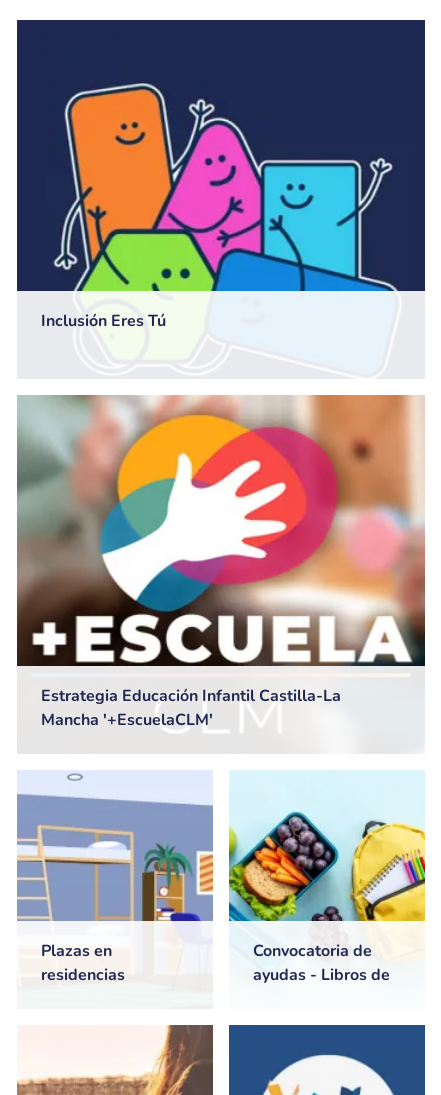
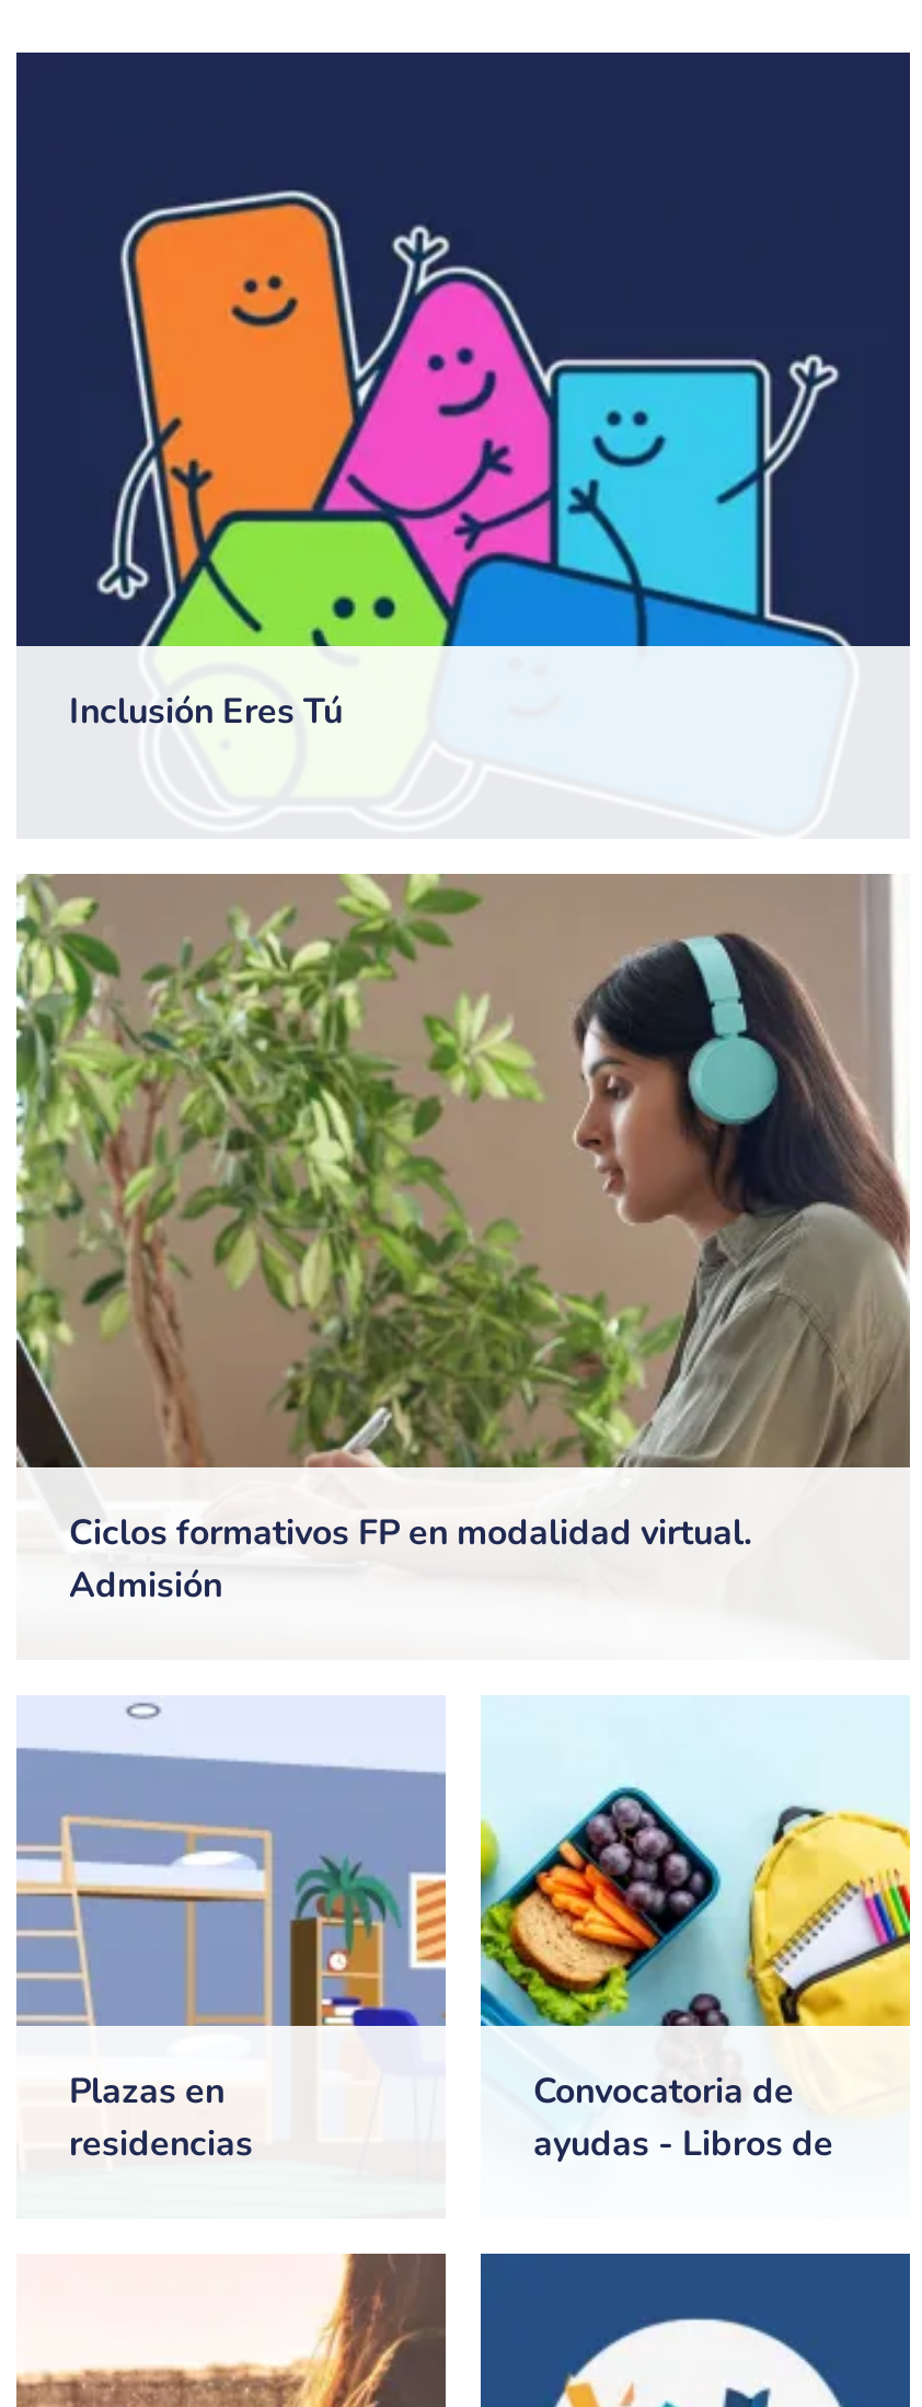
- [image]
- Estrategia Educación Infantil Castilla-La
- Mancha '+EscuelaCLM'
+ [image]
+ Ciclos formativos FP en modalidad virtual.
+ Admisión
